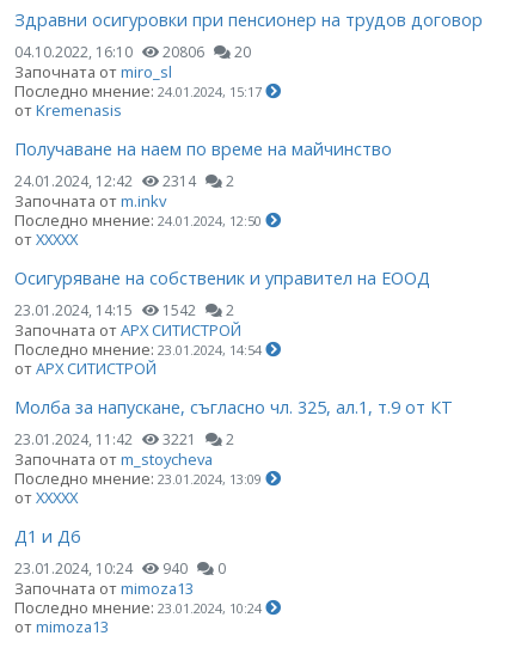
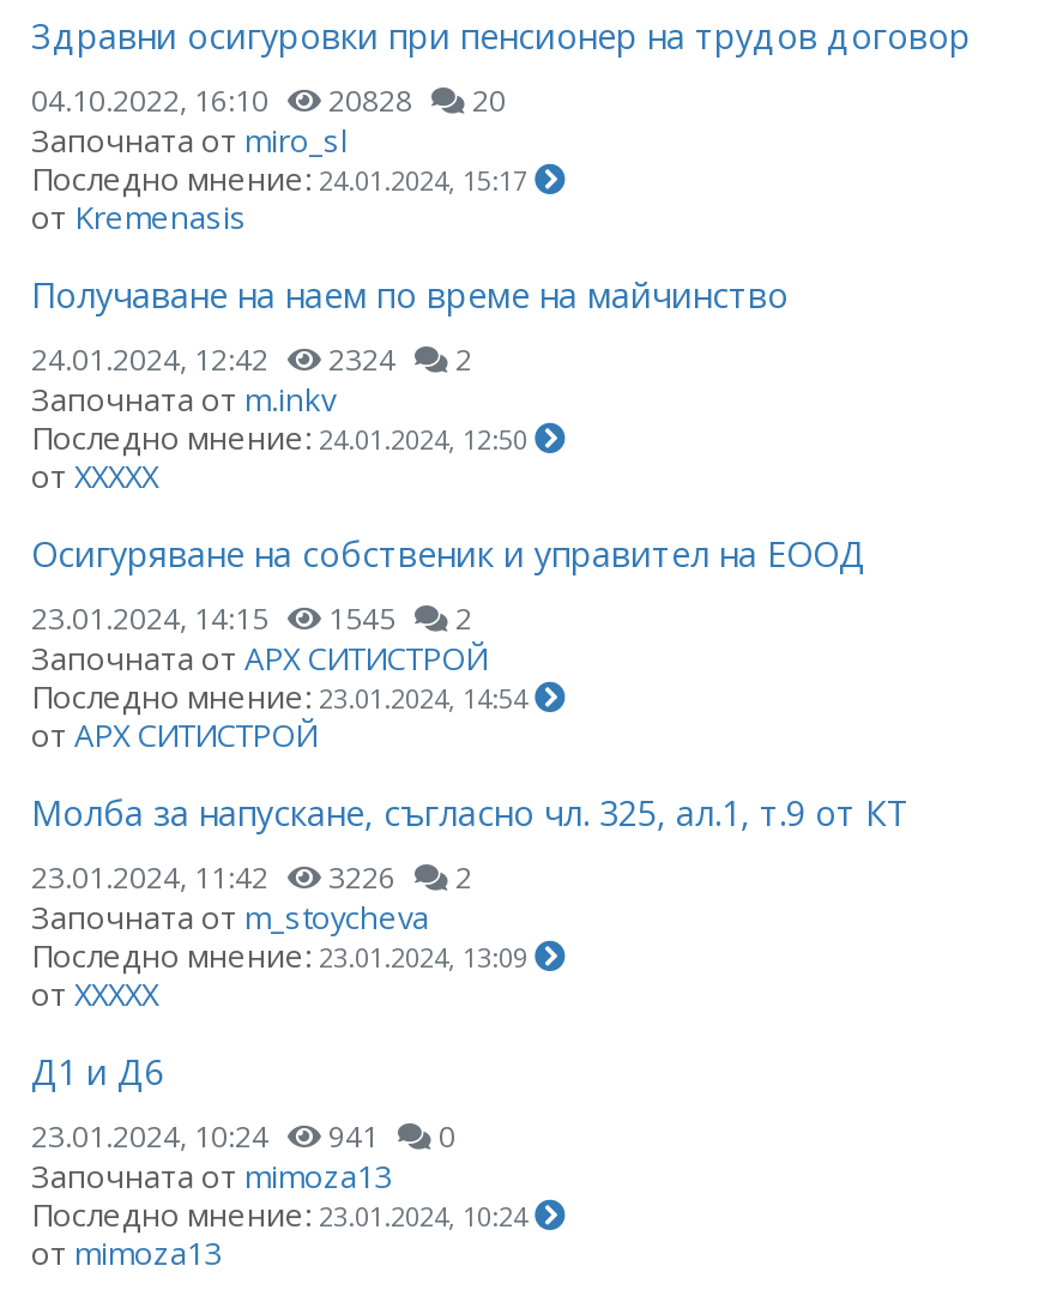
- 04.10.2022, 16:10 20806 20
+ 04.10.2022, 16:10 20828 20

- 24.01.2024, 12:42 2314 2
+ 24.01.2024, 12:42 2324 2

- 23.01.2024, 14:15 1542 2
+ 23.01.2024, 14:15 1545 2

- 23.01.2024, 11:42 3221 2
+ 23.01.2024, 11:42 3226 2

- 23.01.2024, 10:24 940 0
+ 23.01.2024, 10:24 941 0
